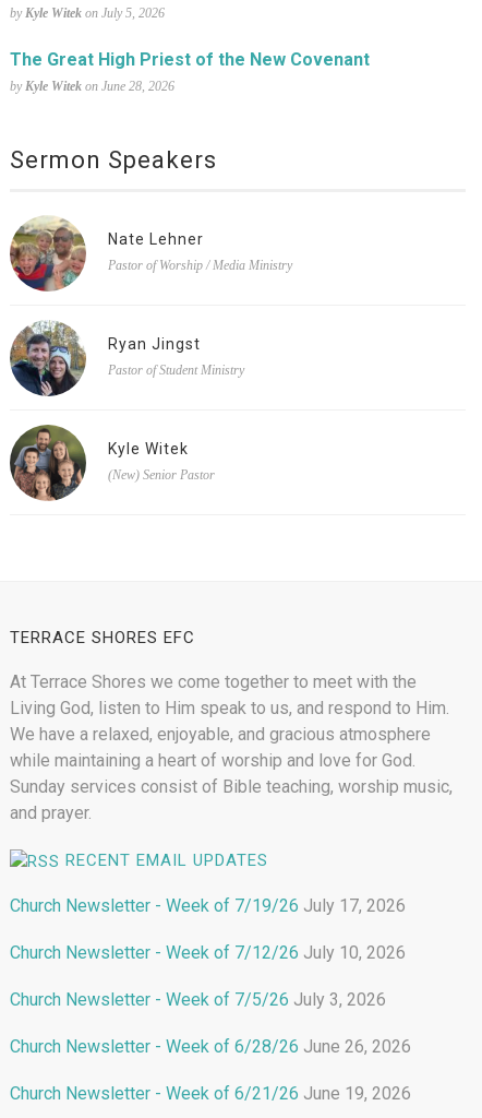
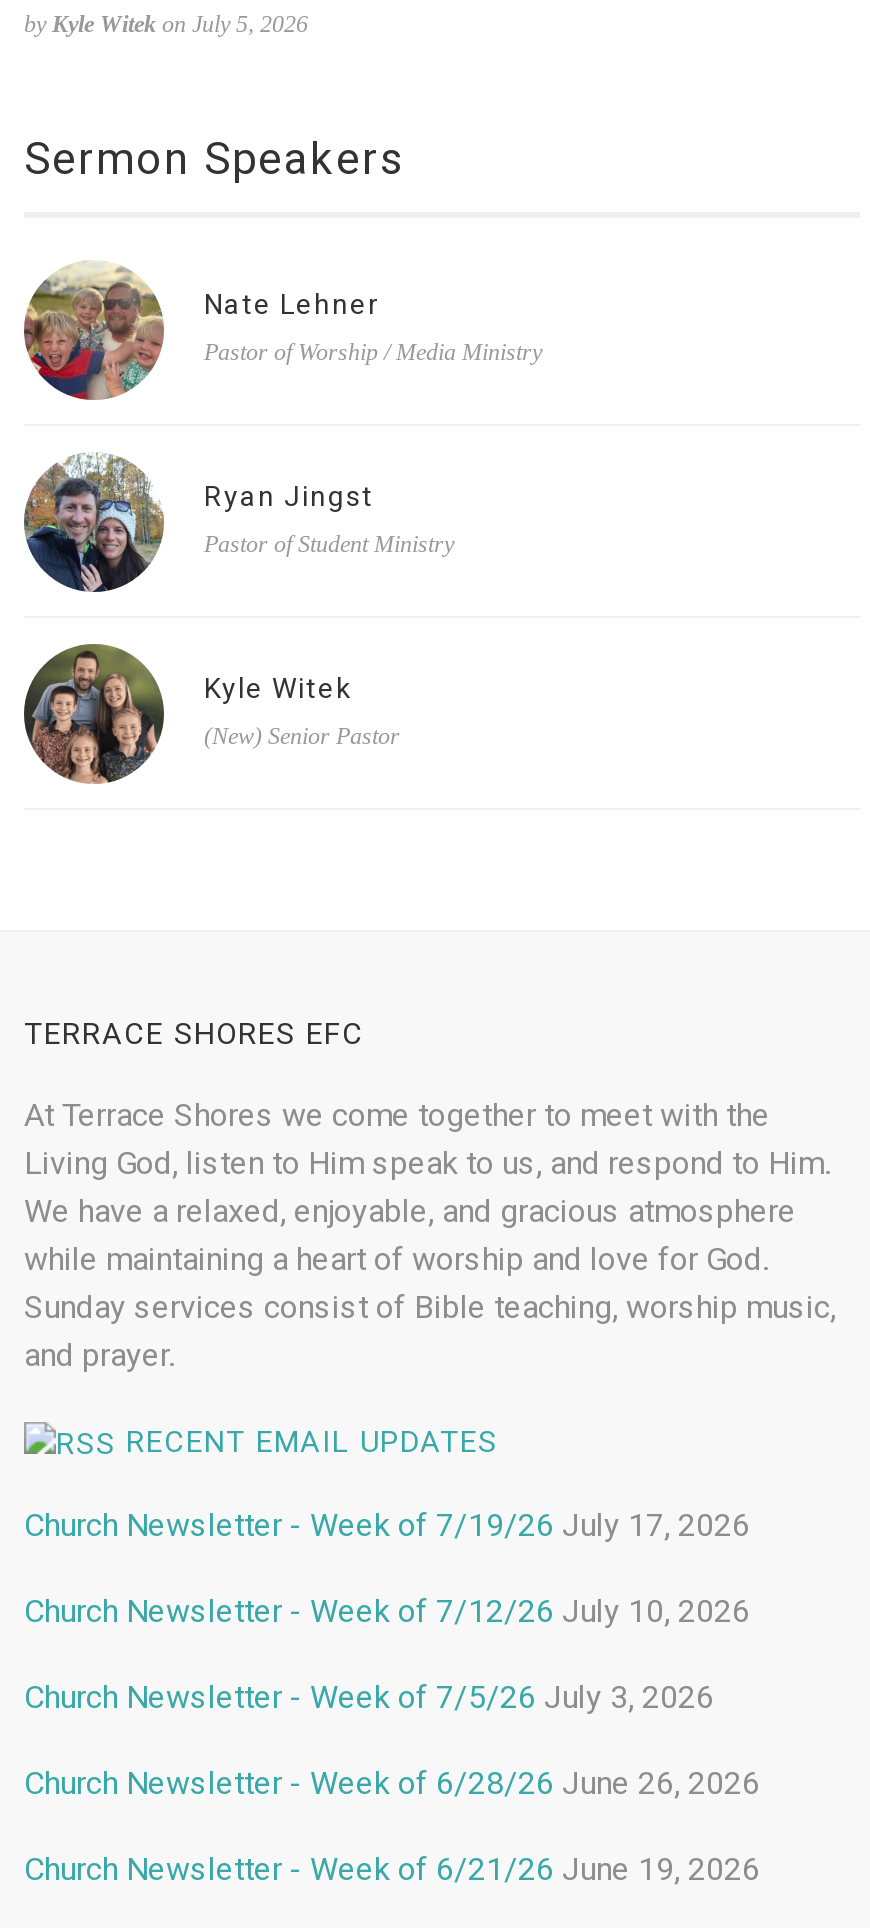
- The Great High Priest of the New Covenant
- by Kyle Witek on June 28, 2026
